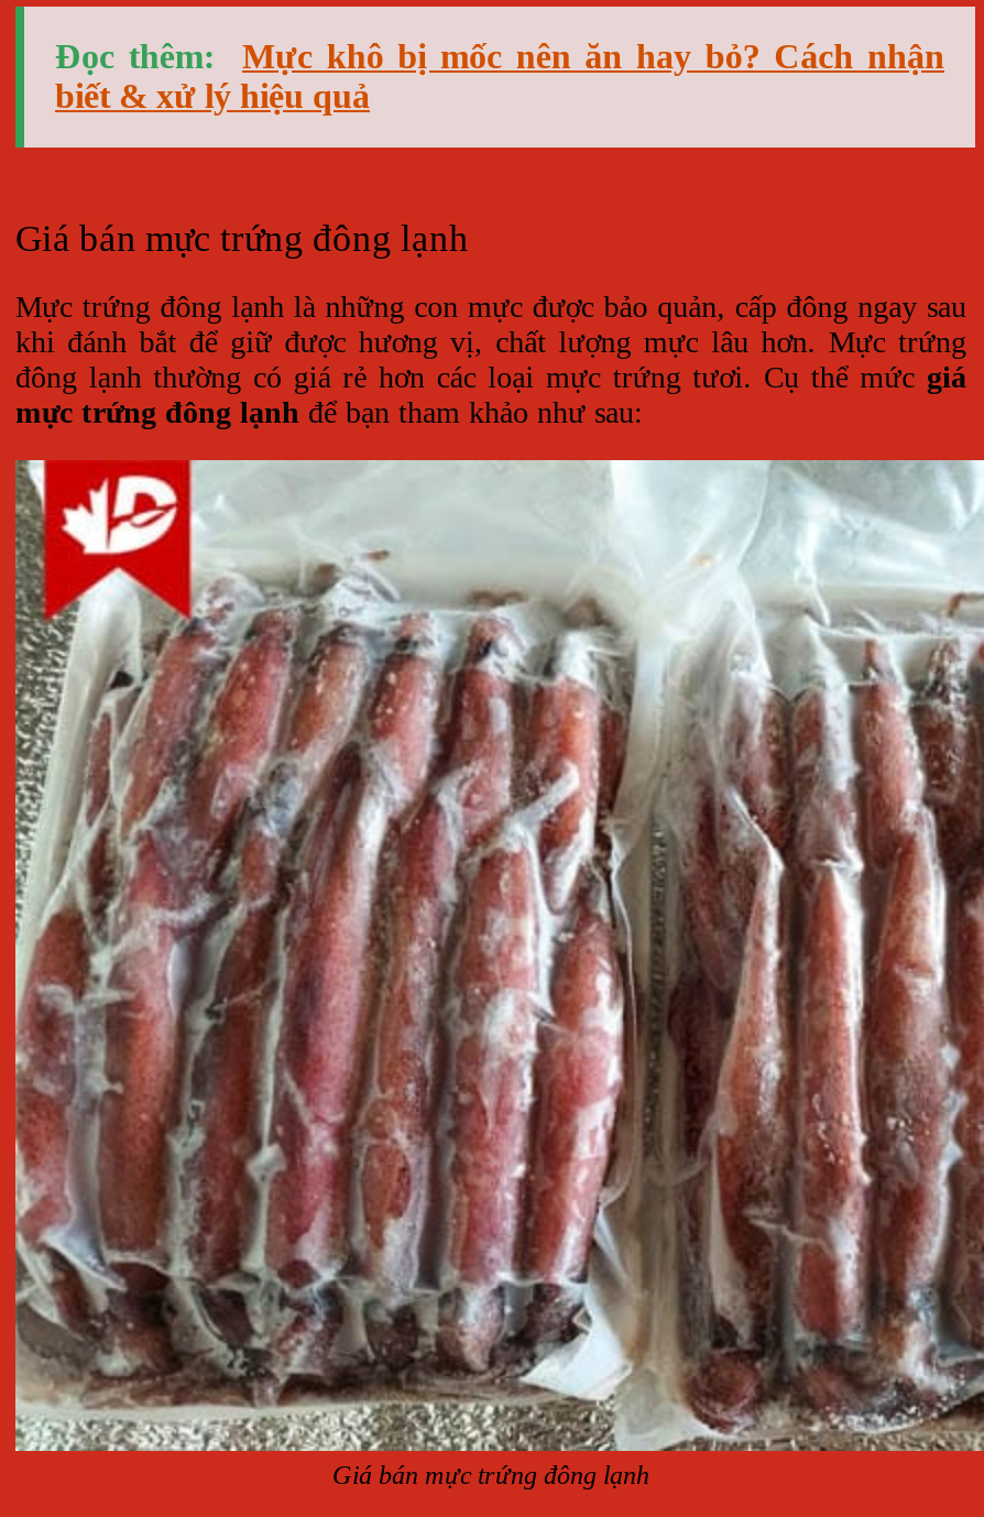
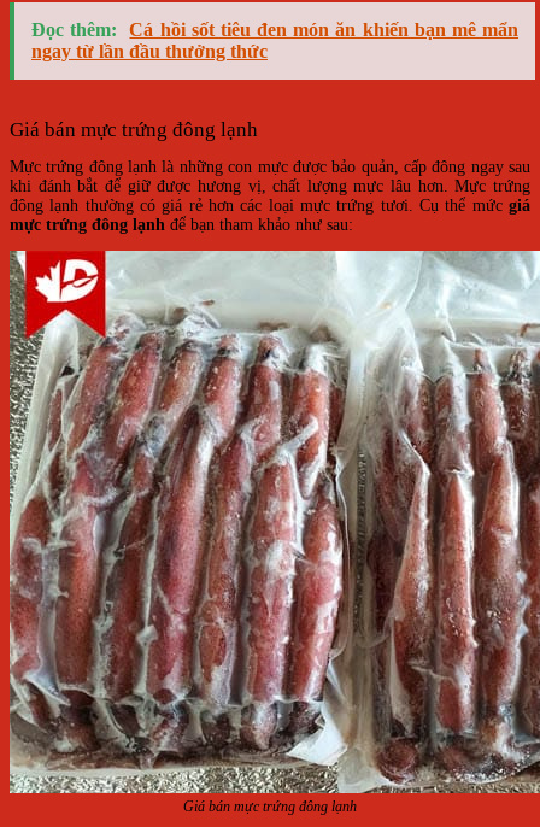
- Mực khô bị mốc nên ăn hay bỏ? Cách nhận
- biết & xử lý hiệu quả
+ Cá hồi sốt tiêu đen món ăn khiến bạn mê mẩn
+ ngay từ lần đầu thưởng thức
